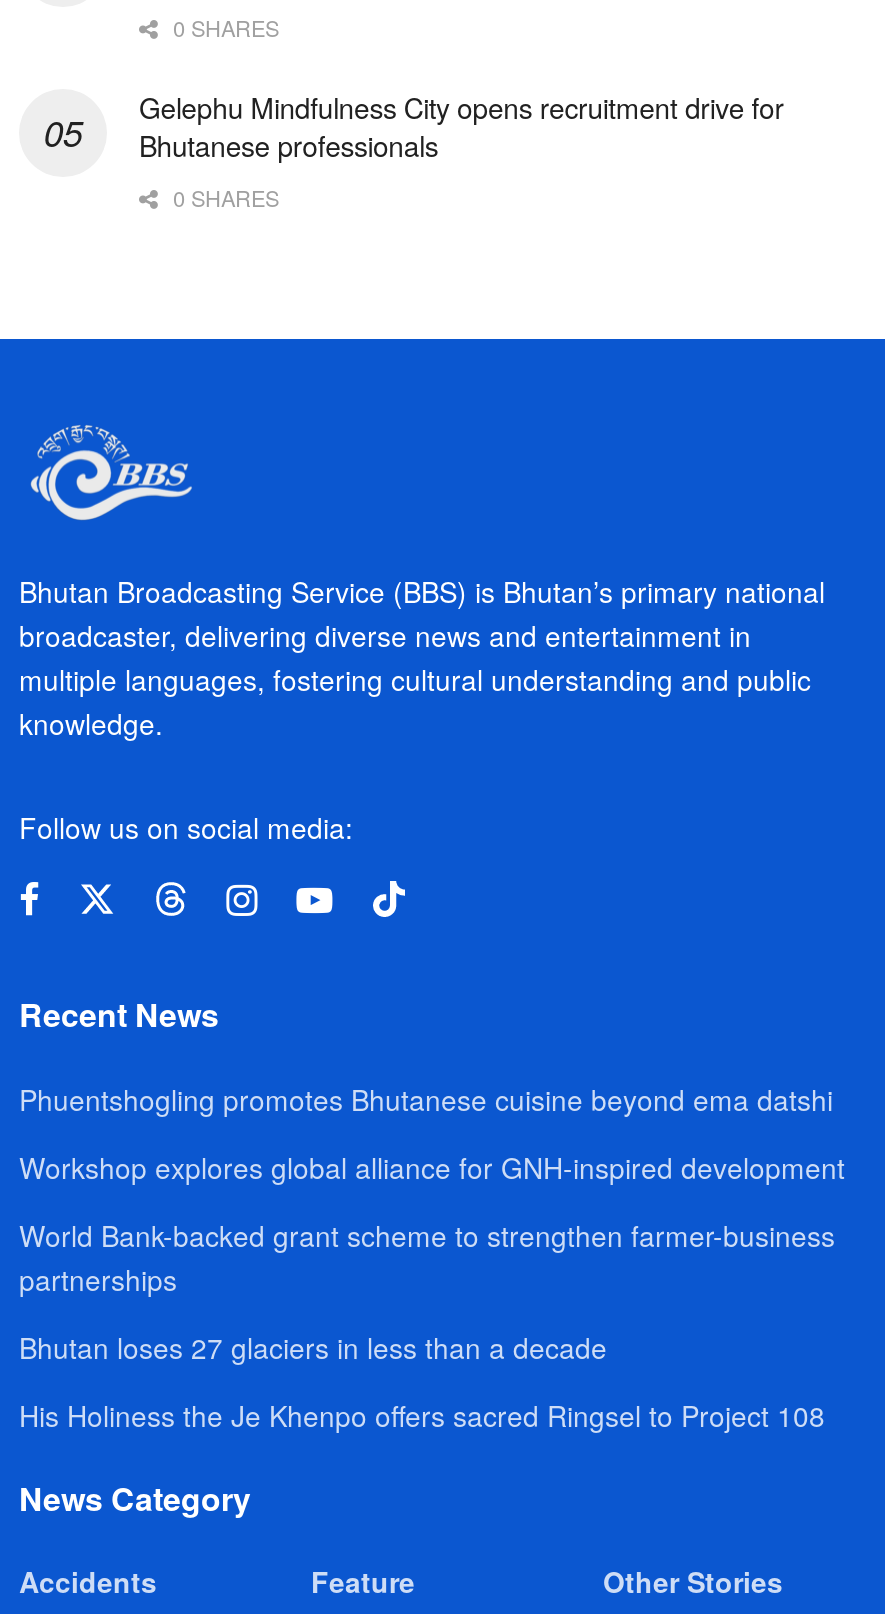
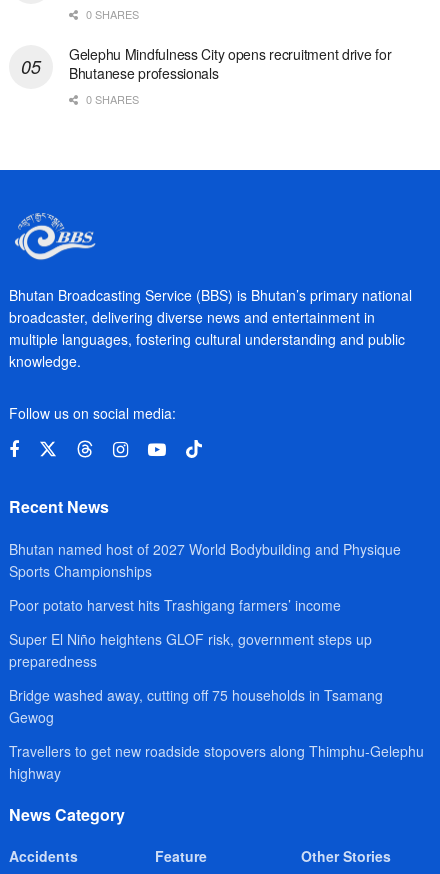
- Phuentshogling promotes Bhutanese cuisine beyond ema datshi
+ Bhutan named host of 2027 World Bodybuilding and Physique
+ Sports Championships

- Workshop explores global alliance for GNH-inspired development
+ Poor potato harvest hits Trashigang farmers’ income

- World Bank-backed grant scheme to strengthen farmer-business
- partnerships
+ Super El Niño heightens GLOF risk, government steps up
+ preparedness

- Bhutan loses 27 glaciers in less than a decade
+ Bridge washed away, cutting off 75 households in Tsamang
+ Gewog

- His Holiness the Je Khenpo offers sacred Ringsel to Project 108
+ Travellers to get new roadside stopovers along Thimphu-Gelephu
+ highway
